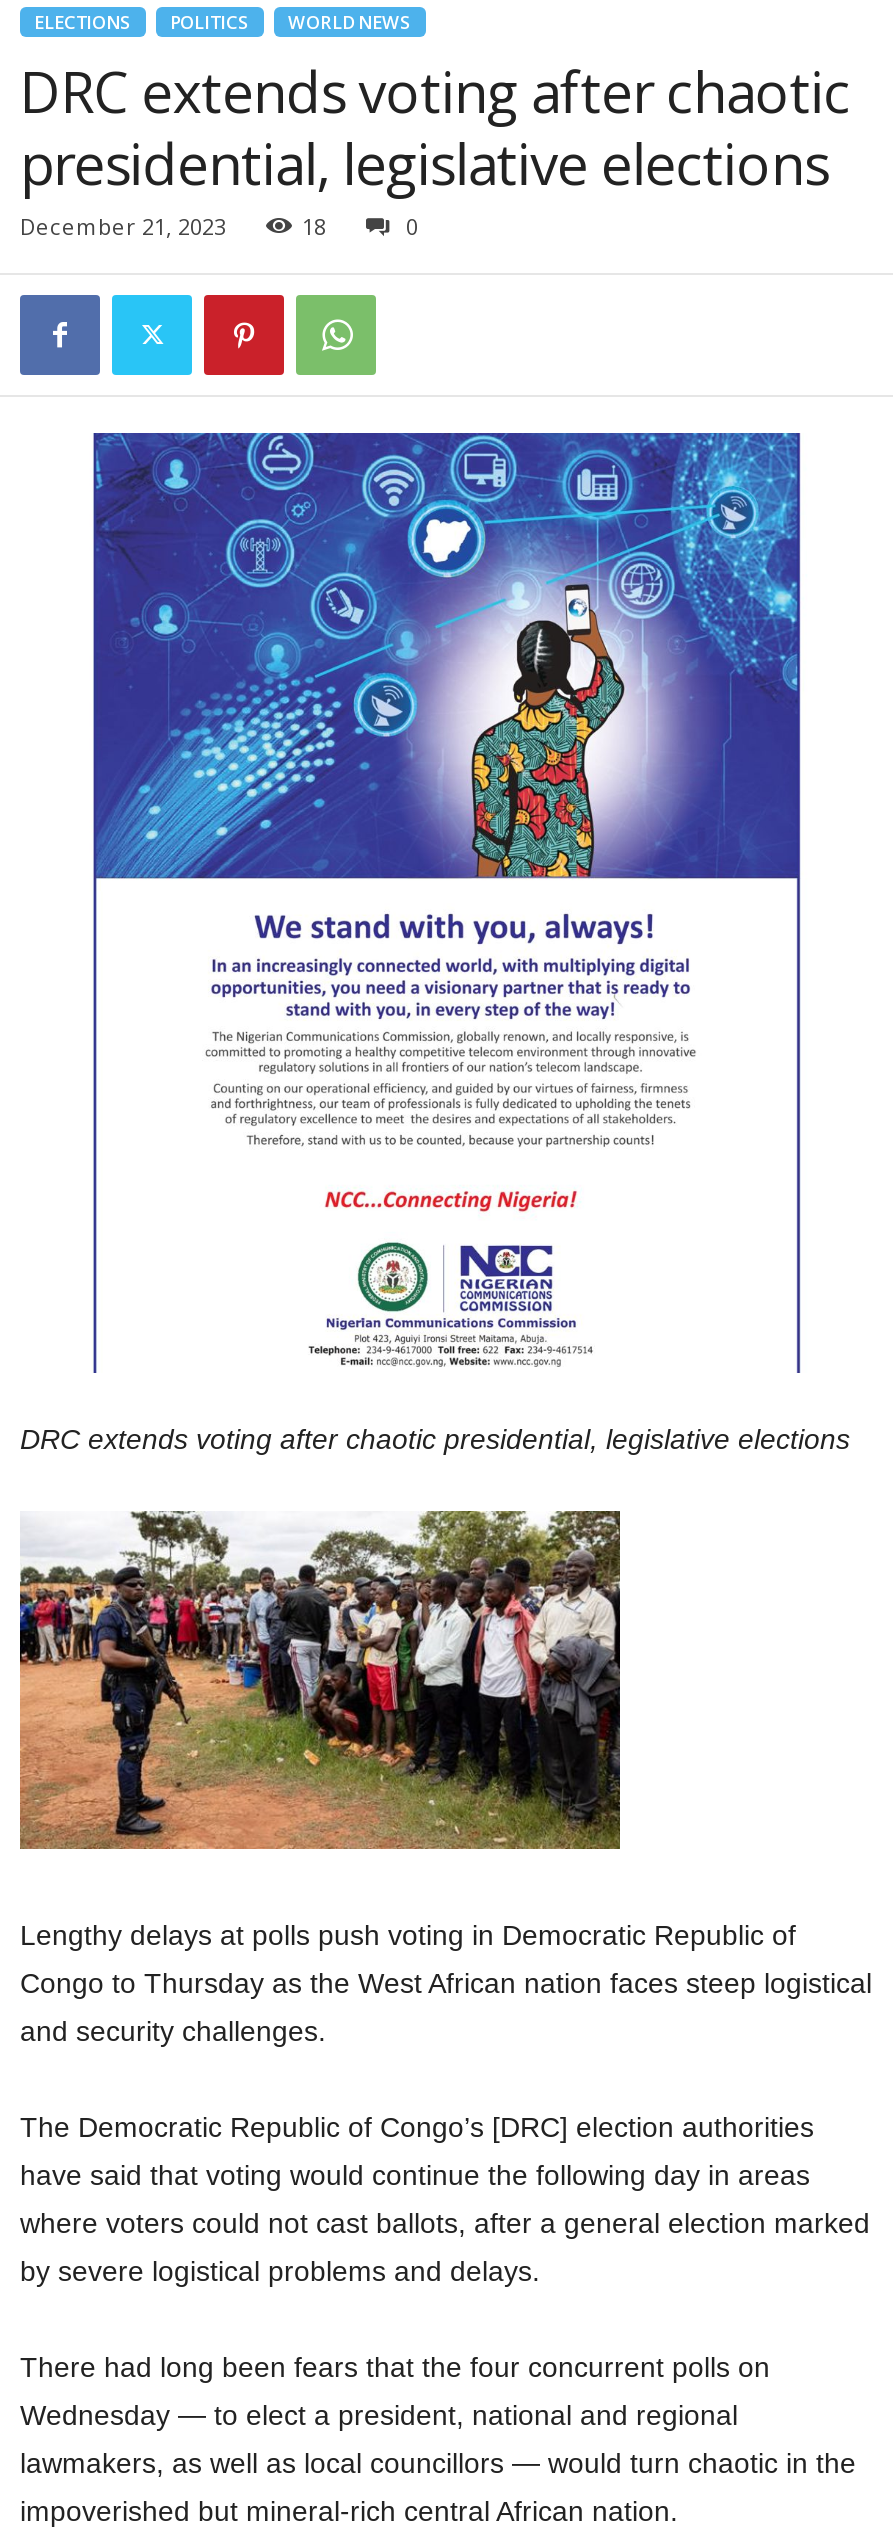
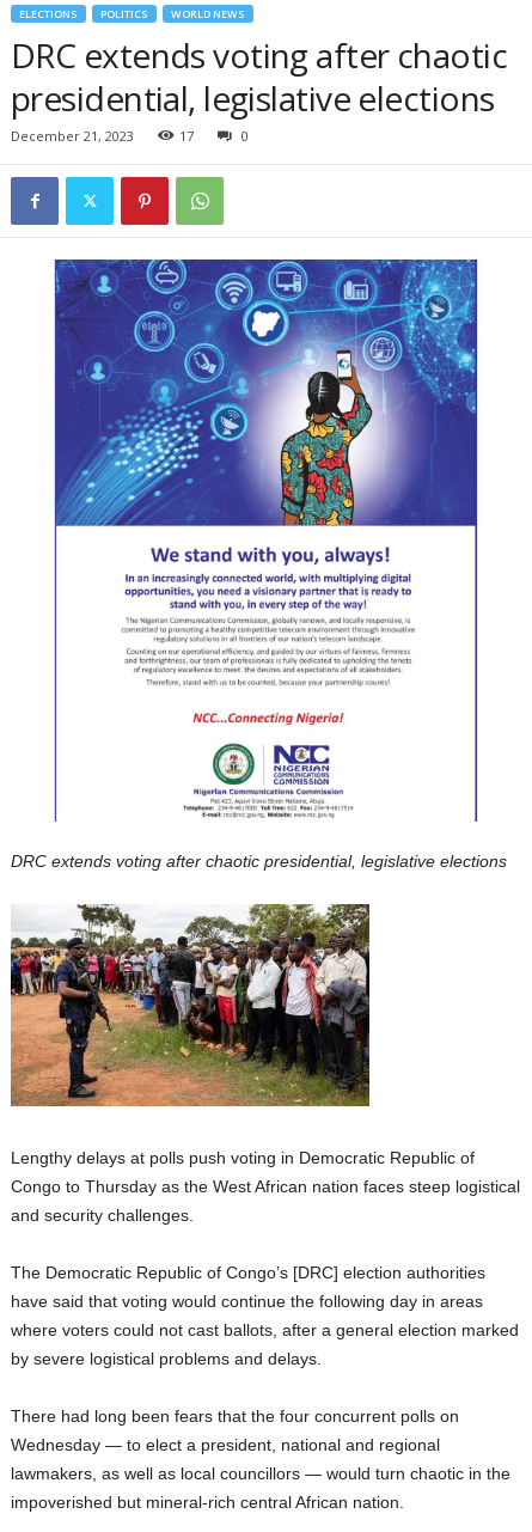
- 18
+ 17
